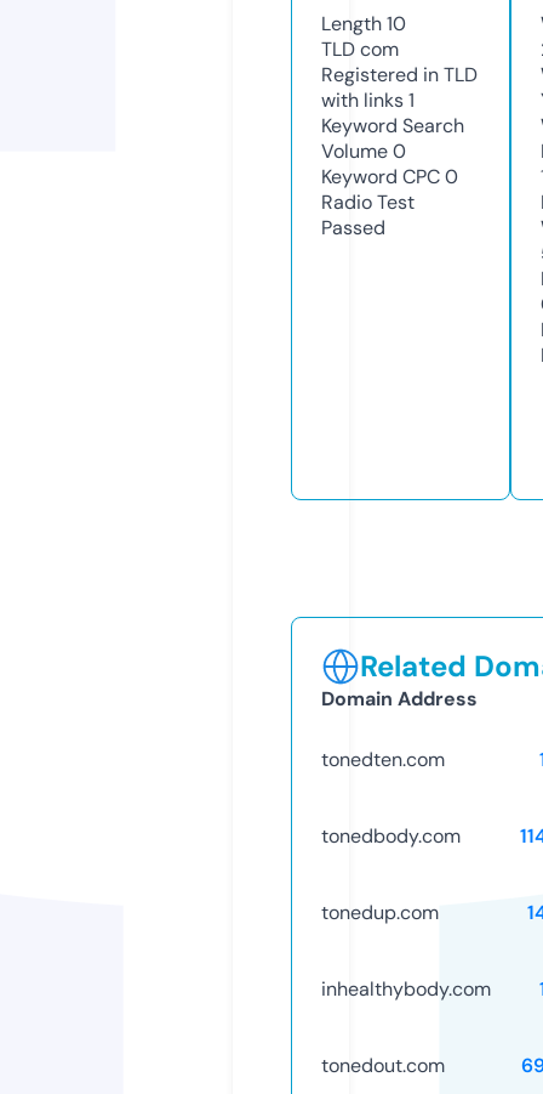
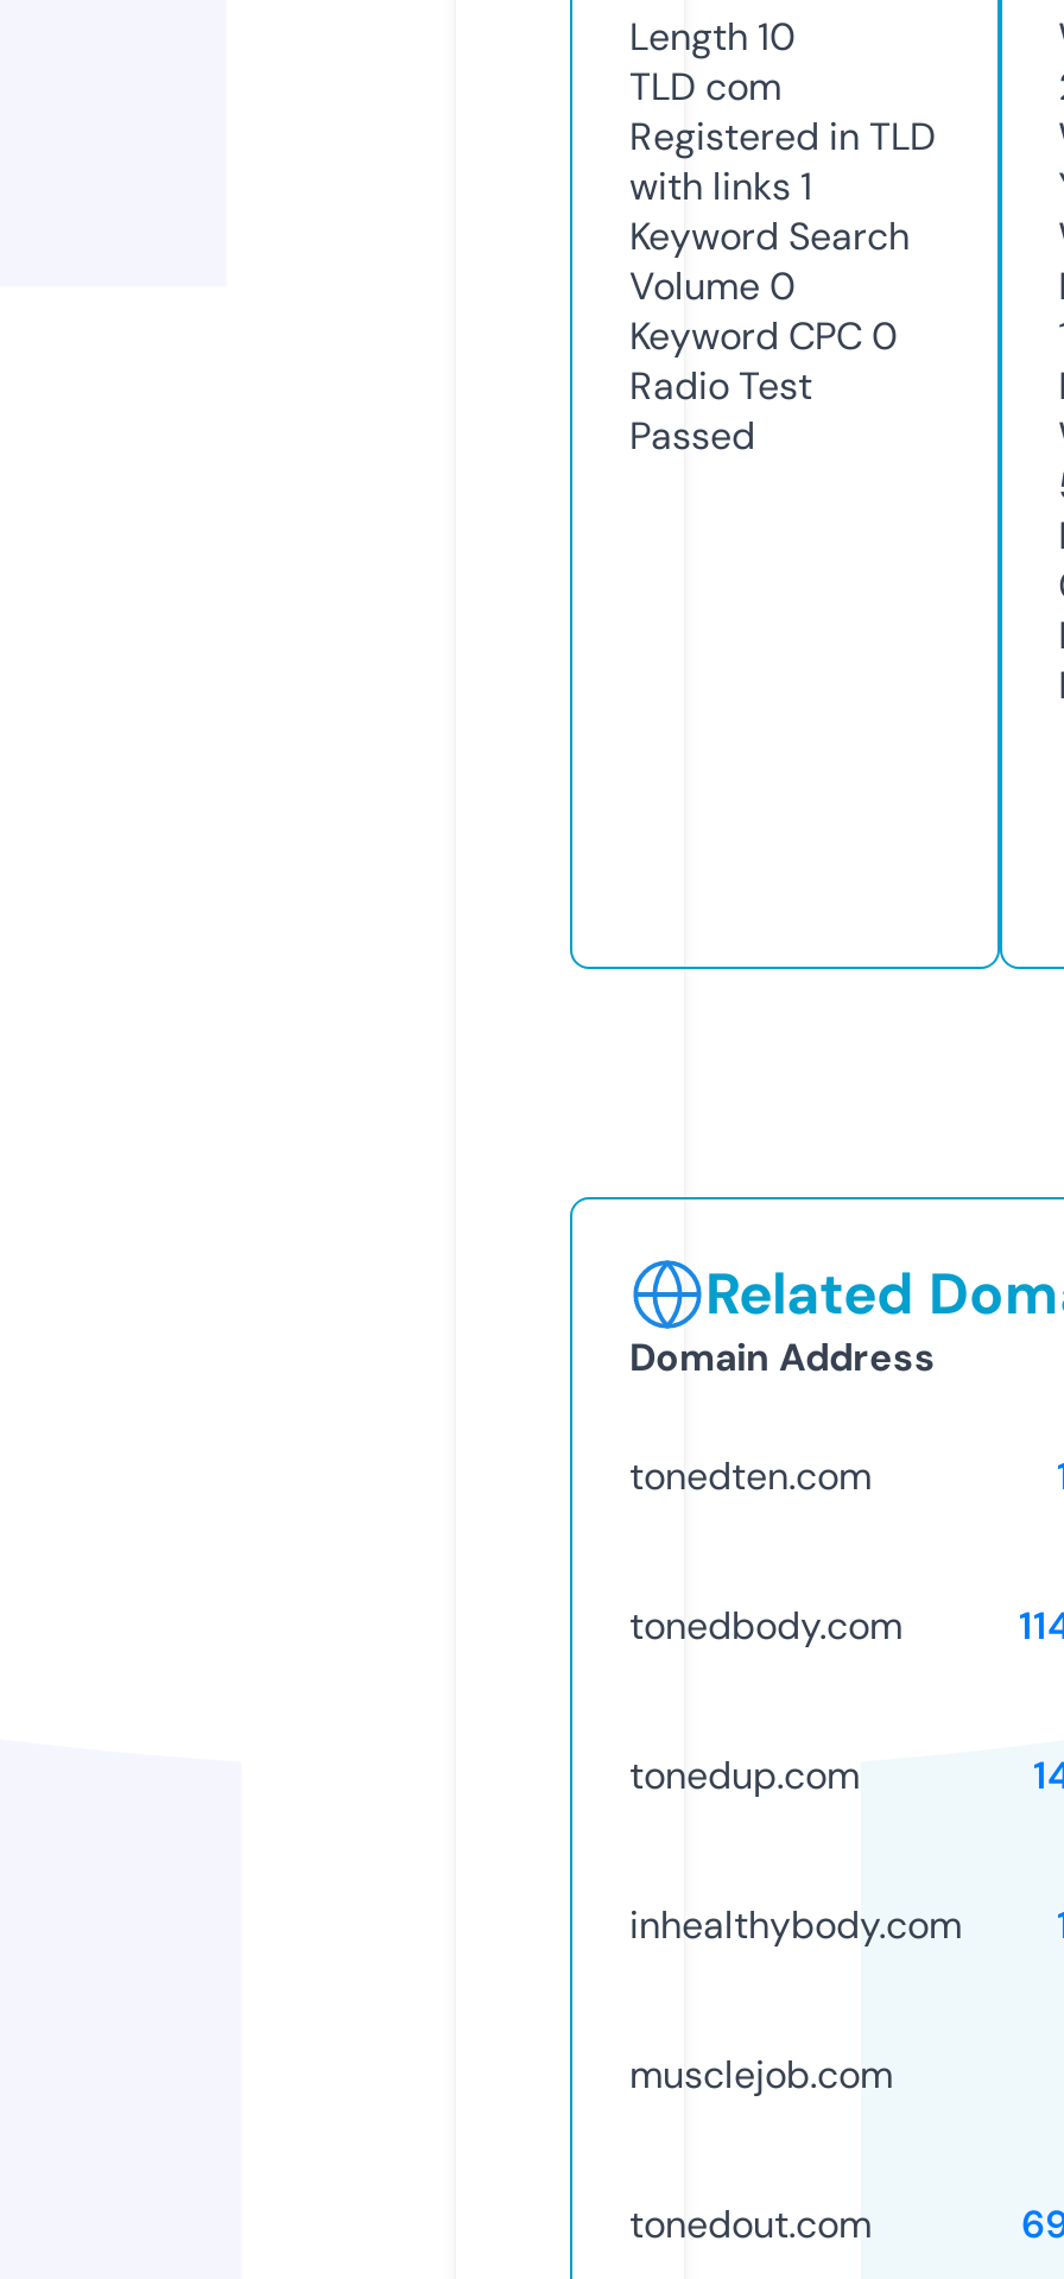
+ musclejob.com
